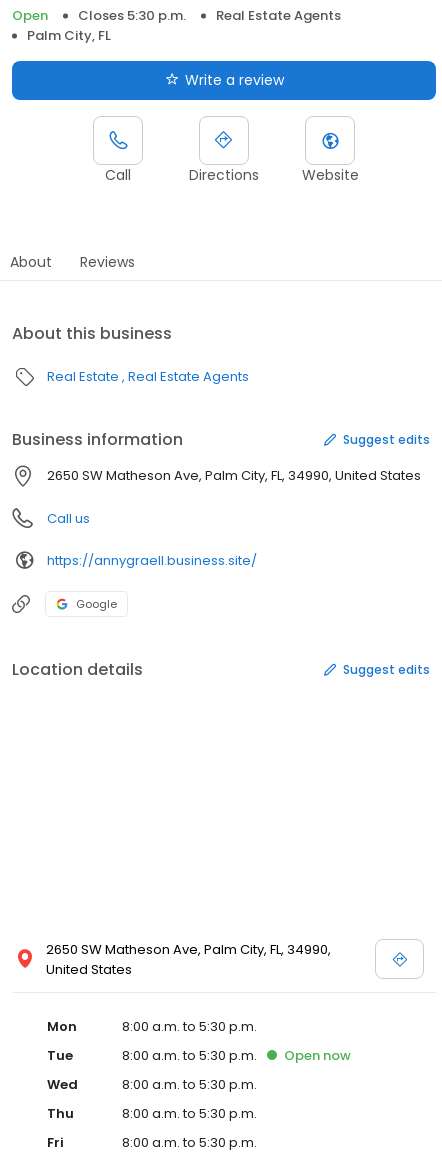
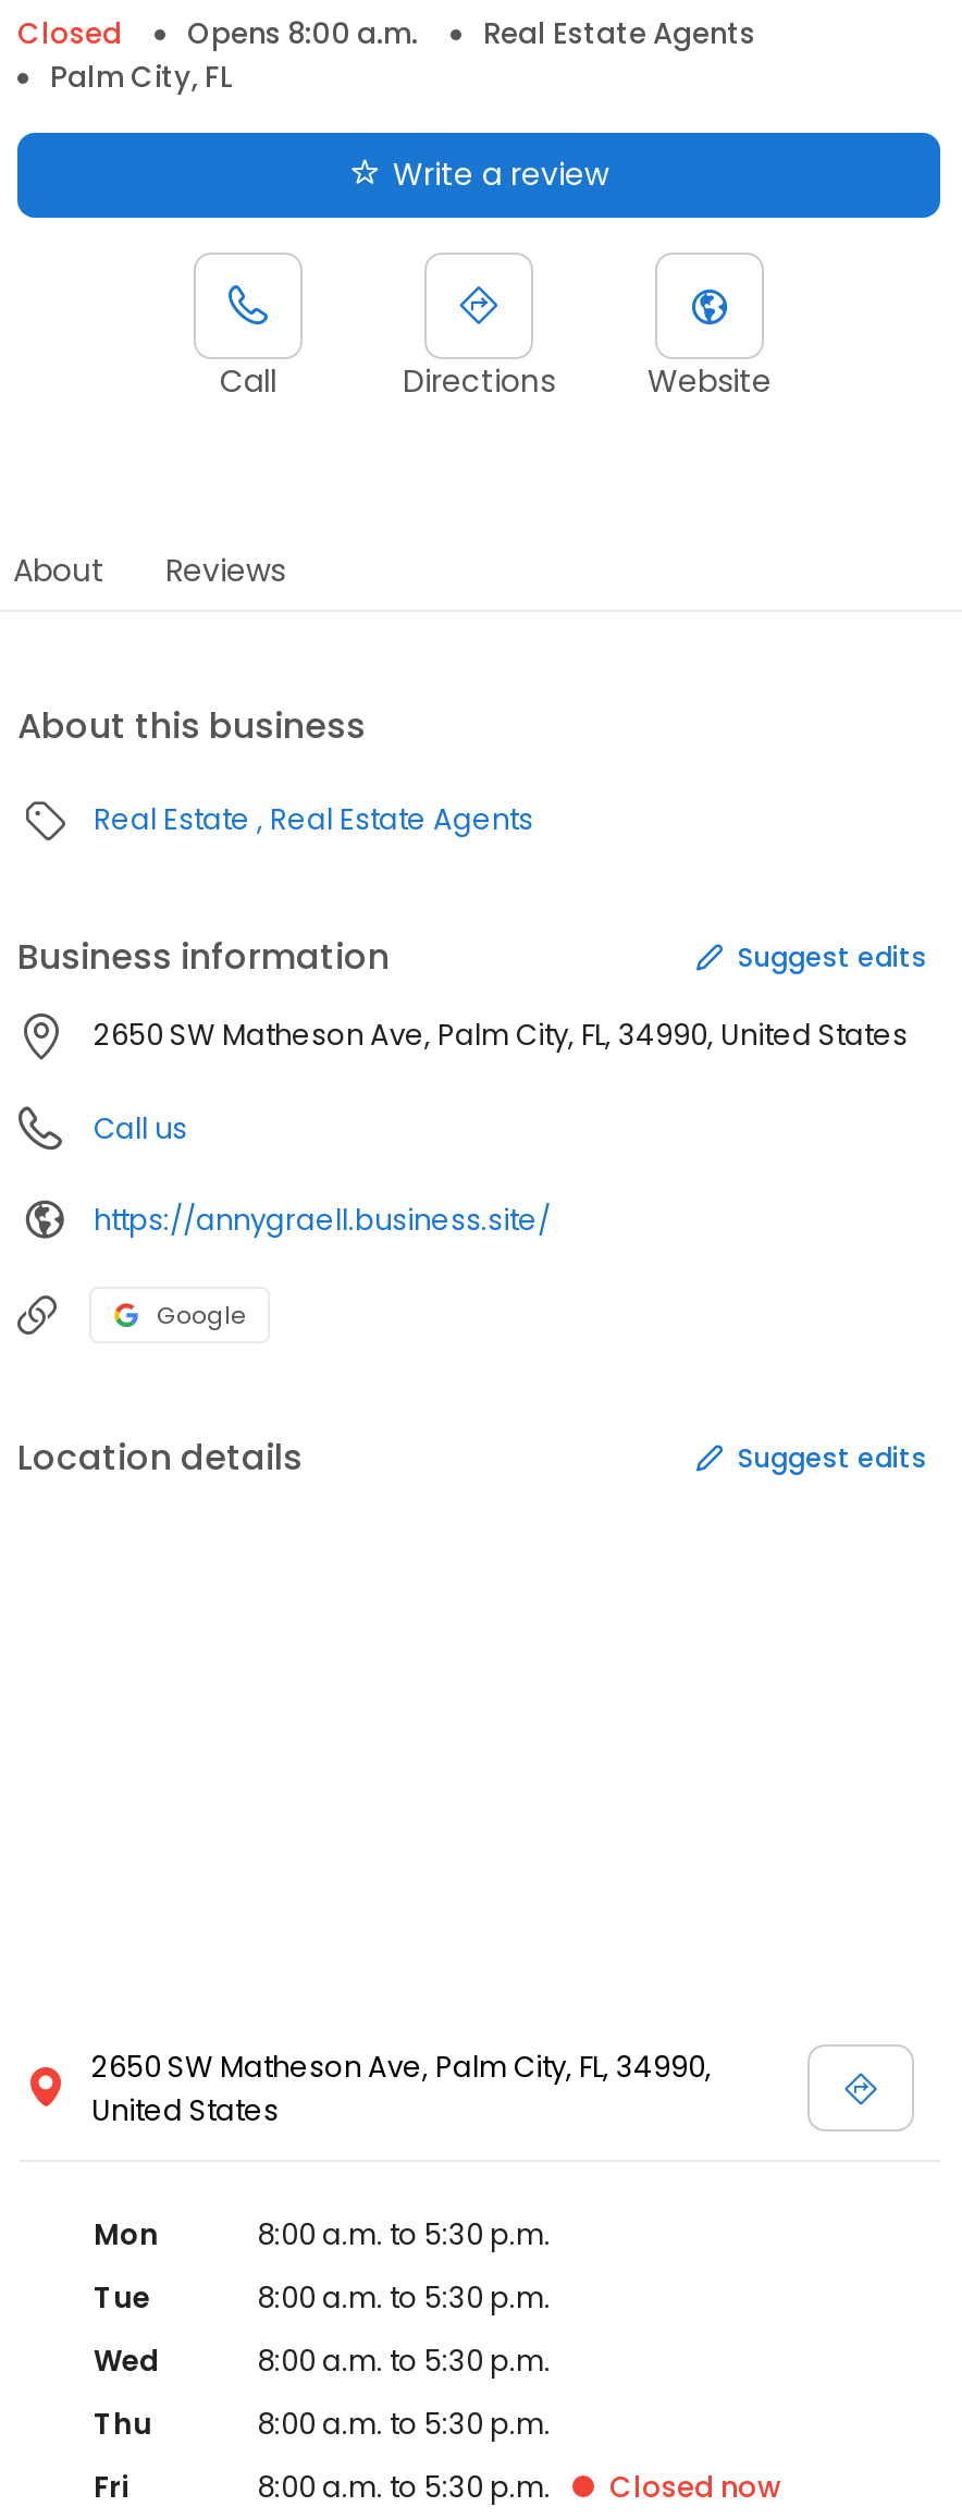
- Open
- Closes 5:30 p.m.
+ Closed
+ Opens 8:00 a.m.

- Open now

+ Closed now
